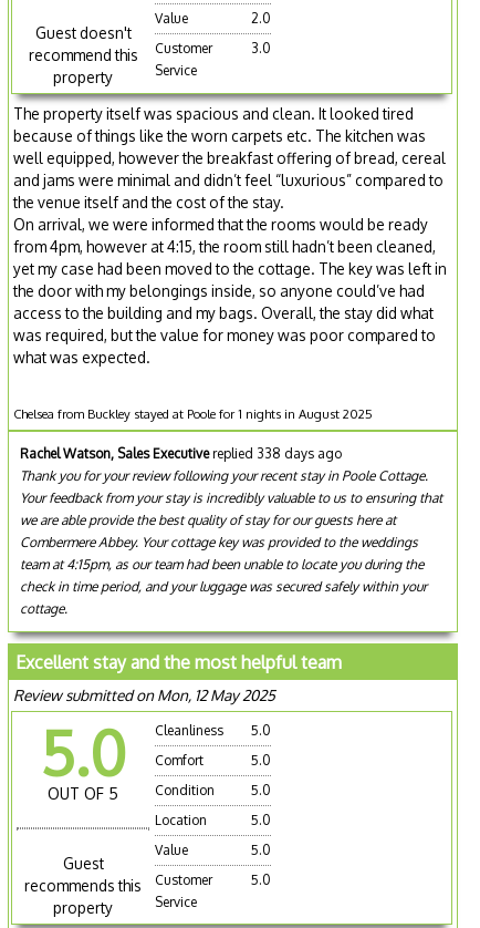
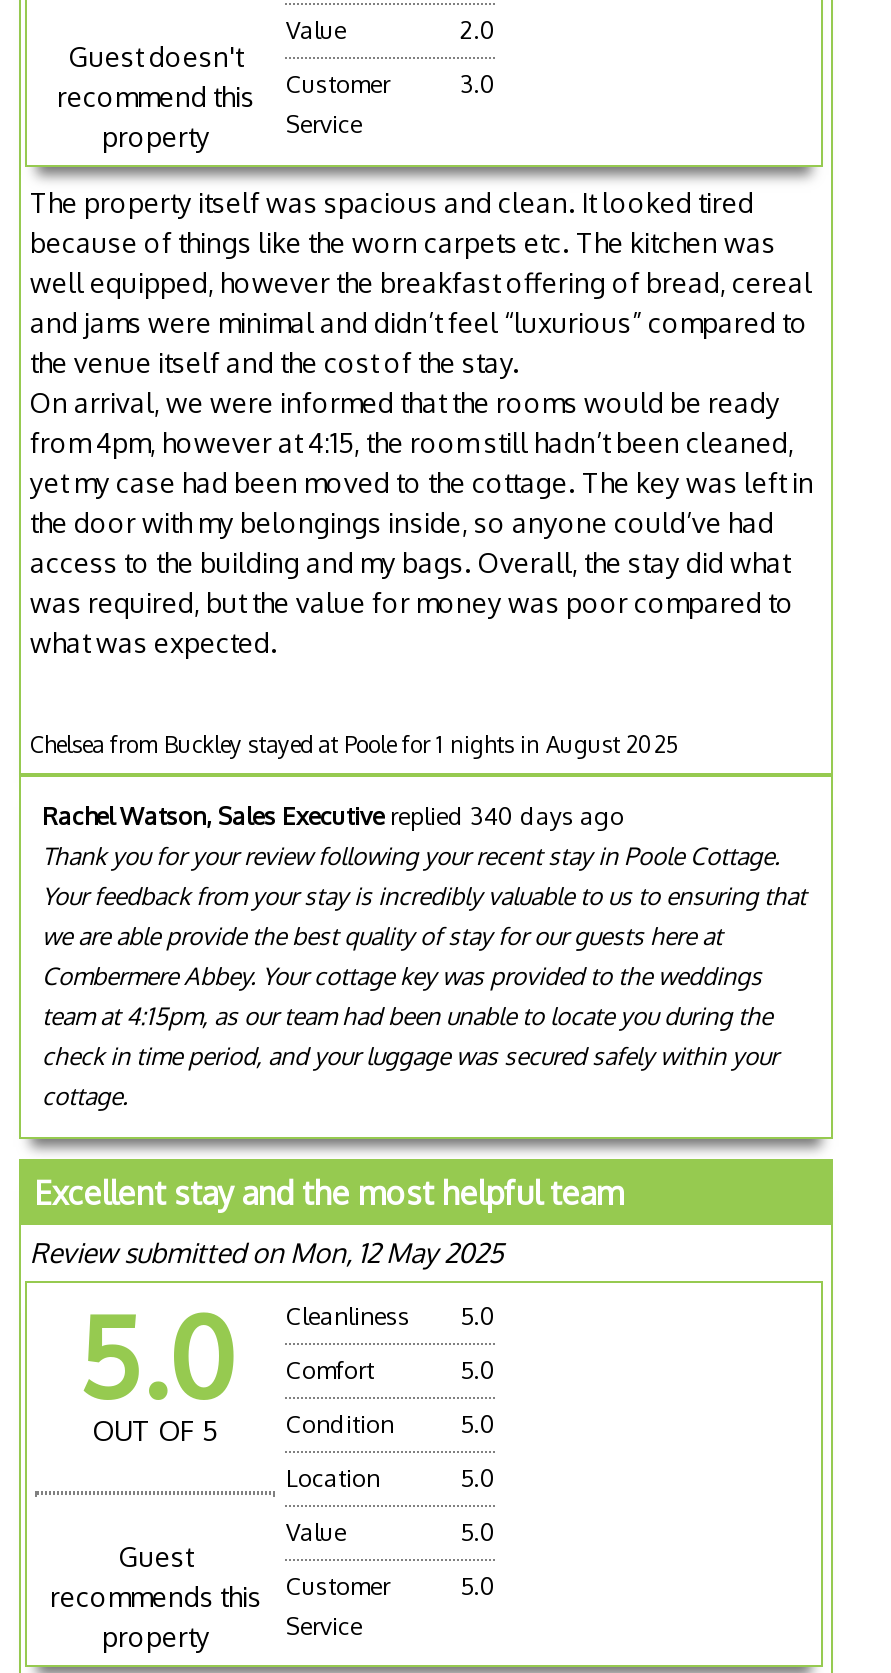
- Rachel Watson, Sales Executive replied 338 days ago
+ Rachel Watson, Sales Executive replied 340 days ago
